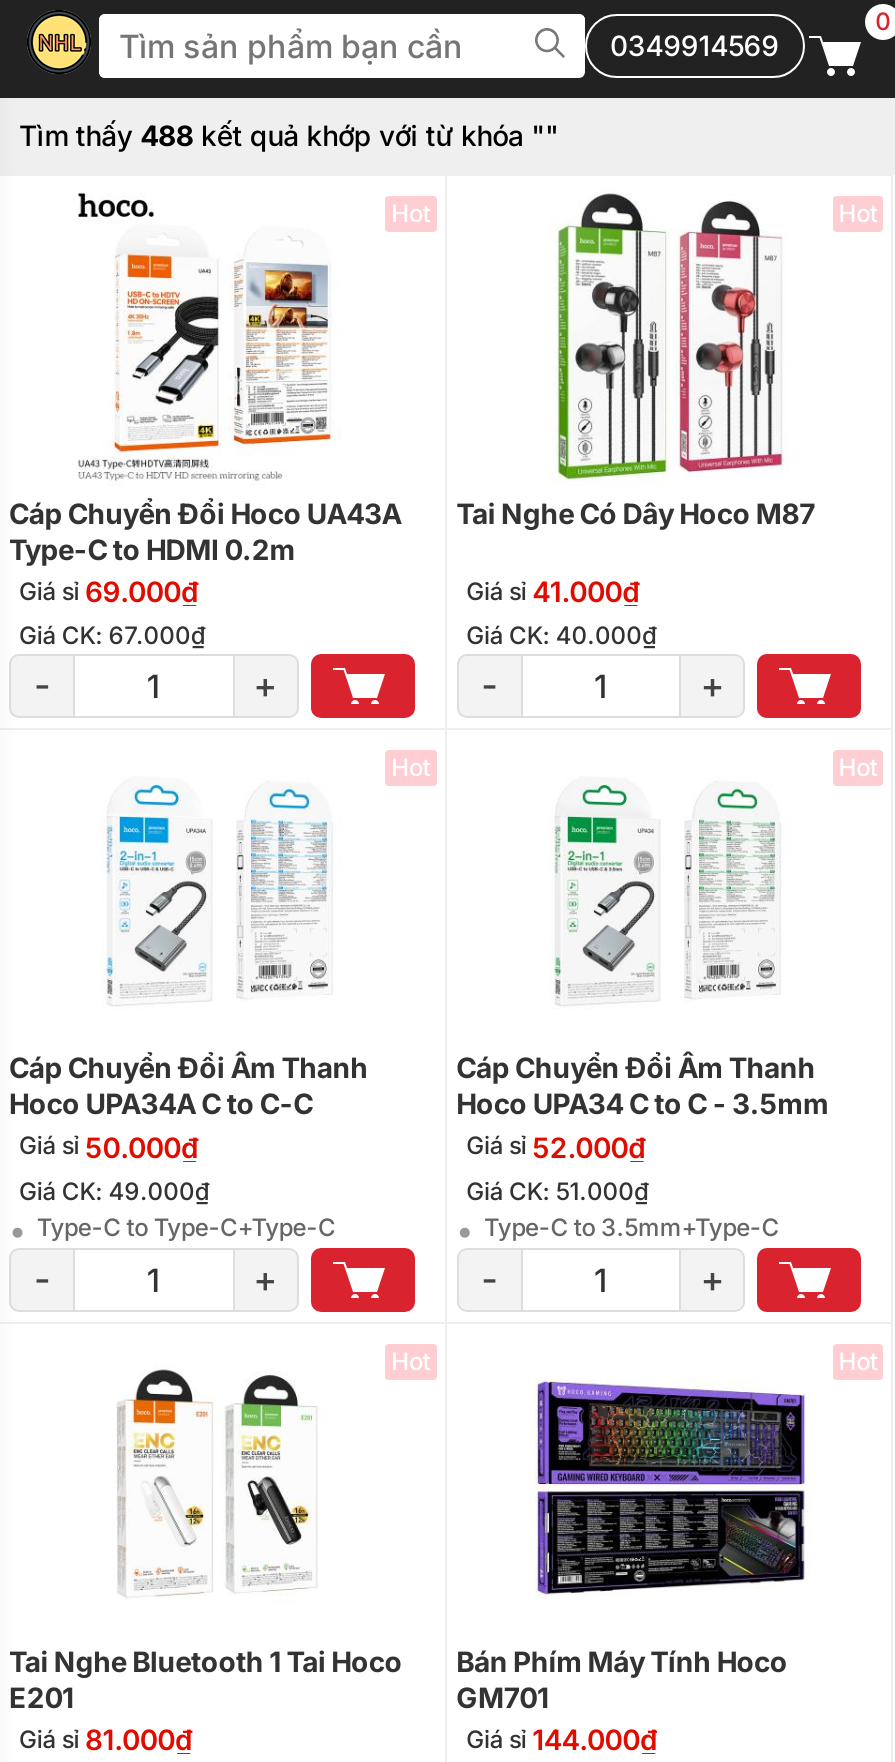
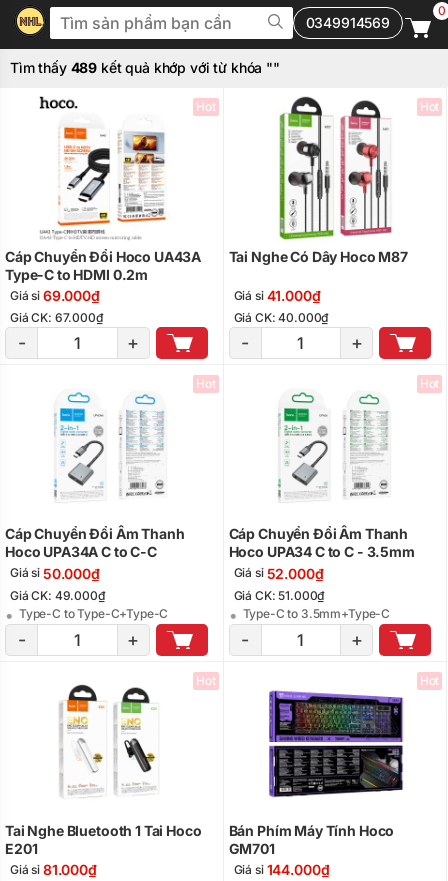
- Tìm thấy 488 kết quả khớp với từ khóa " "
+ Tìm thấy 489 kết quả khớp với từ khóa " "
